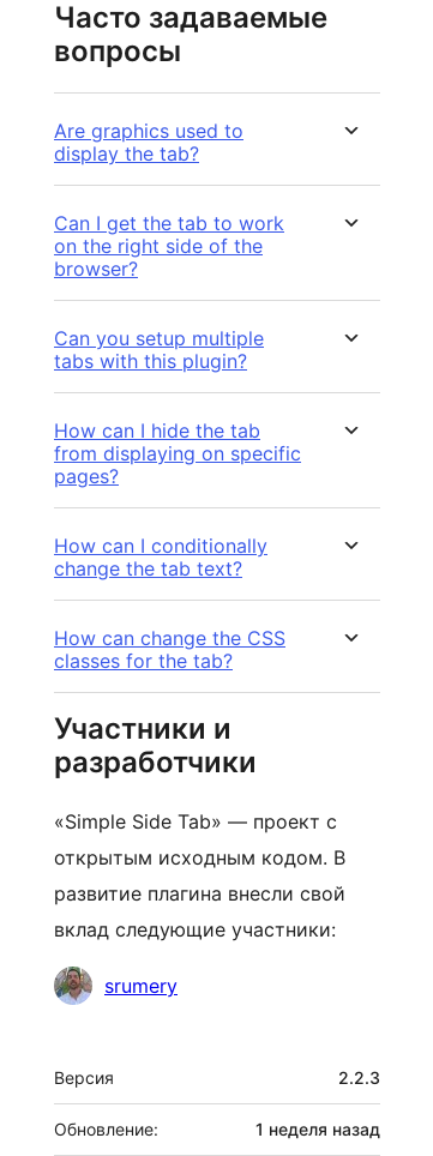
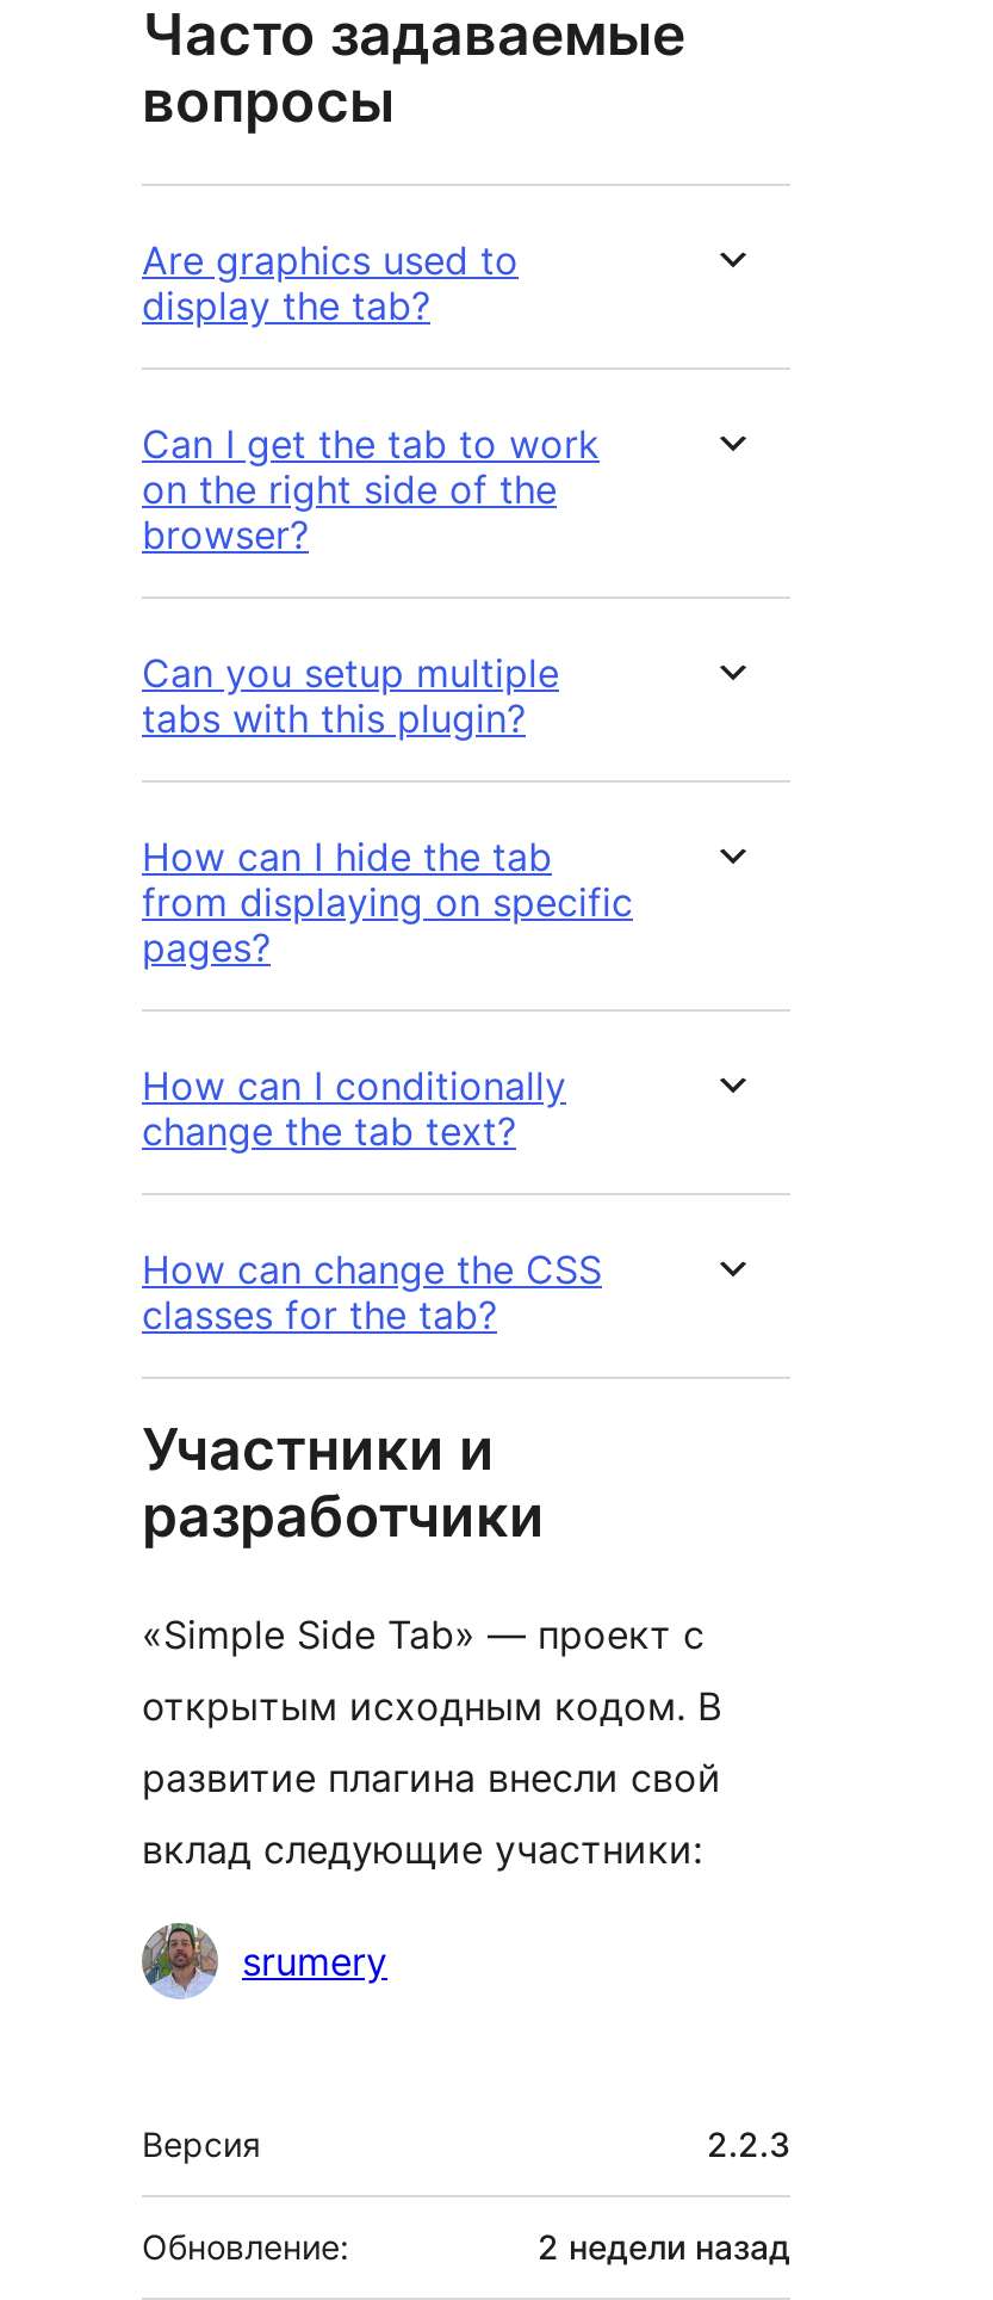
- 1 неделя назад
+ 2 недели назад
